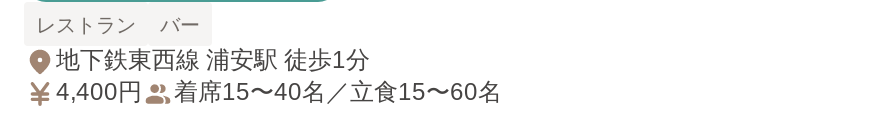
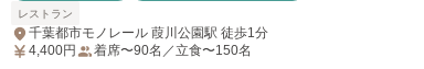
- バー
- 地下鉄東西線 浦安駅 徒歩1分
+ 千葉都市モノレール 葭川公園駅 徒歩1分

- 着席15〜40名／立食15〜60名
+ 着席〜90名／立食〜150名
